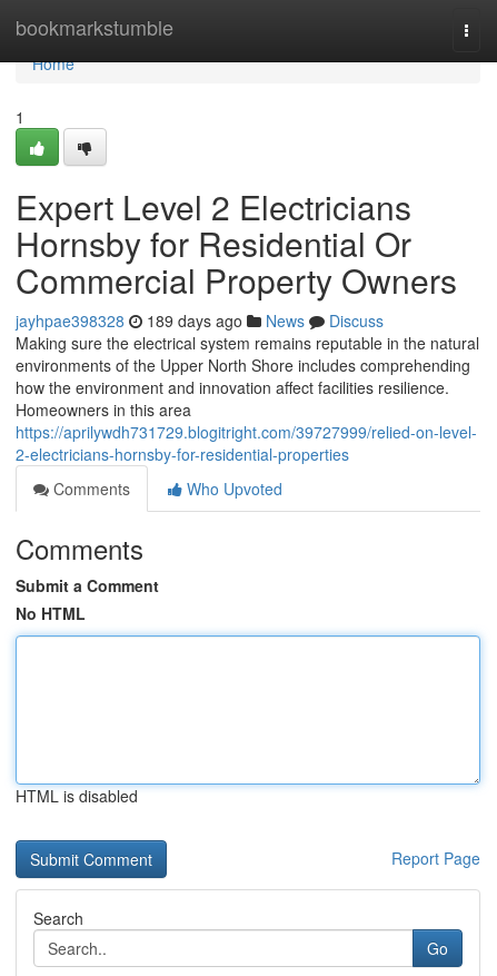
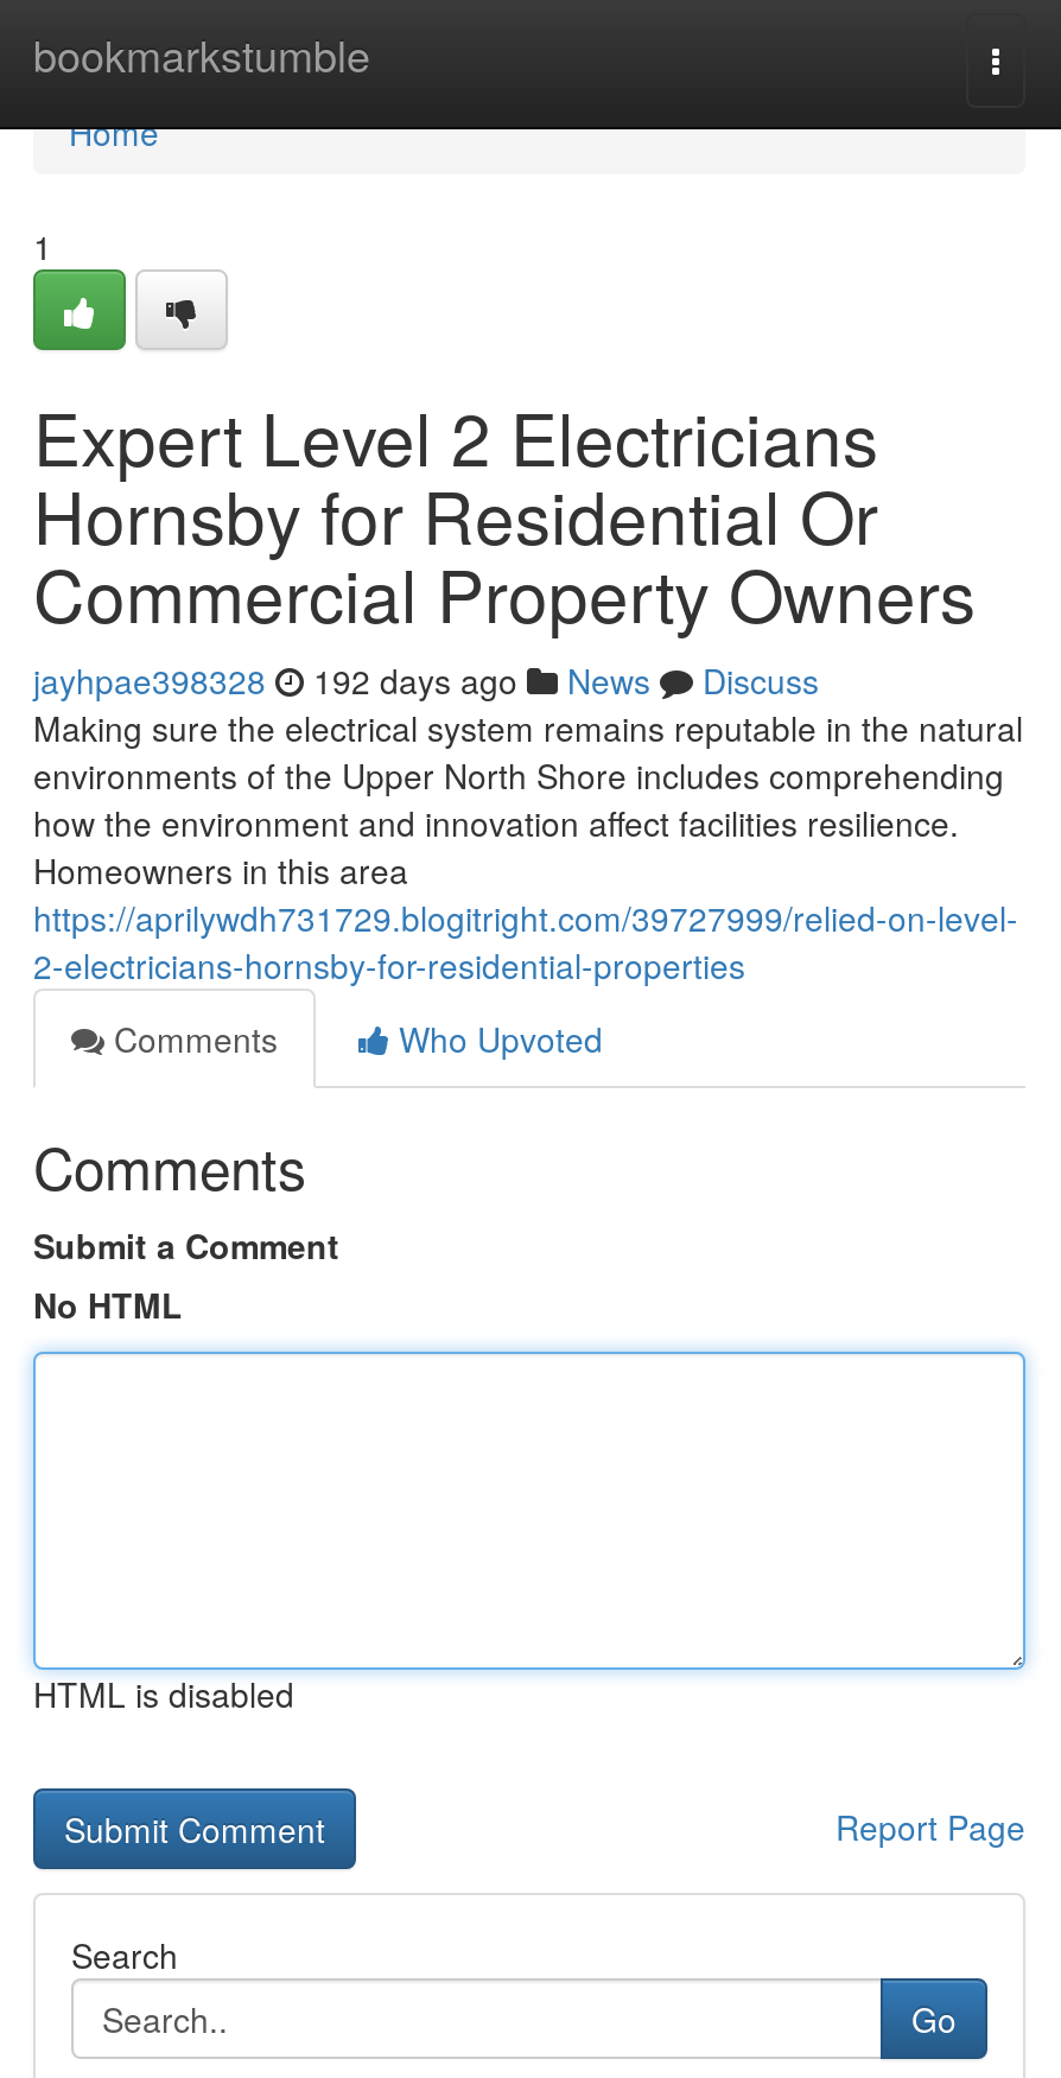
- jayhpae398328 189 days ago News Discuss
+ jayhpae398328 192 days ago News Discuss
